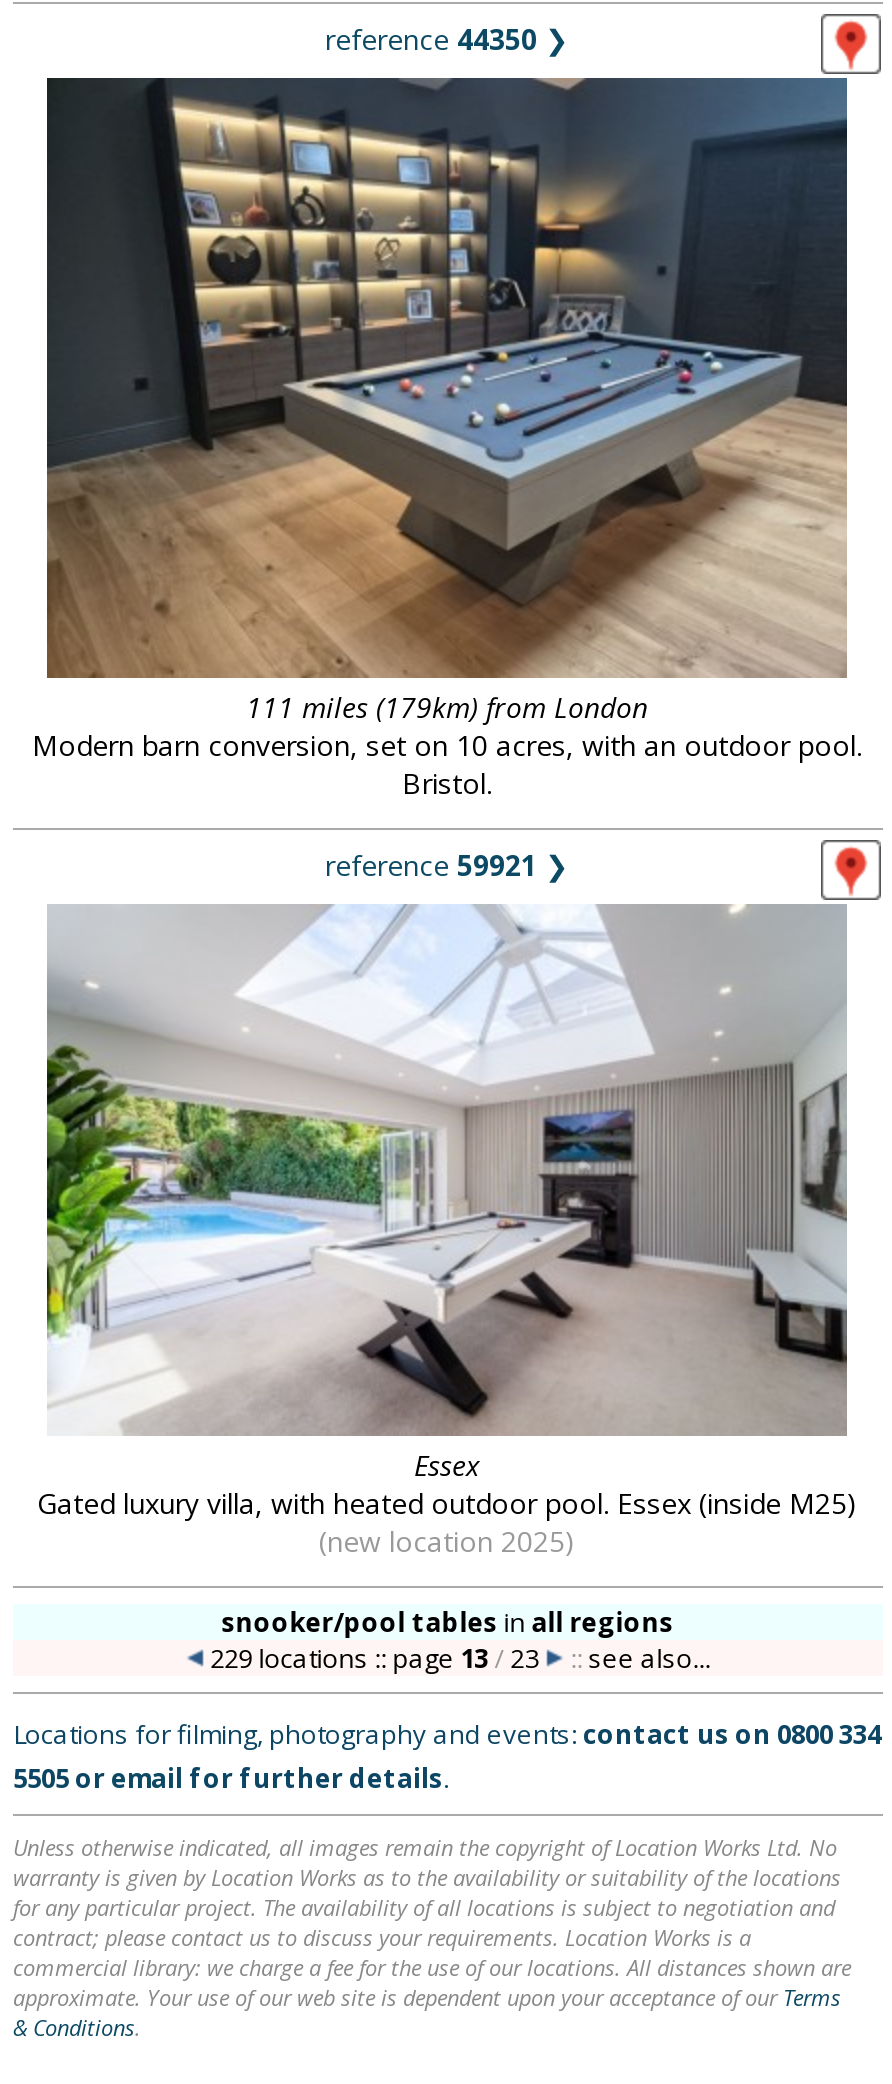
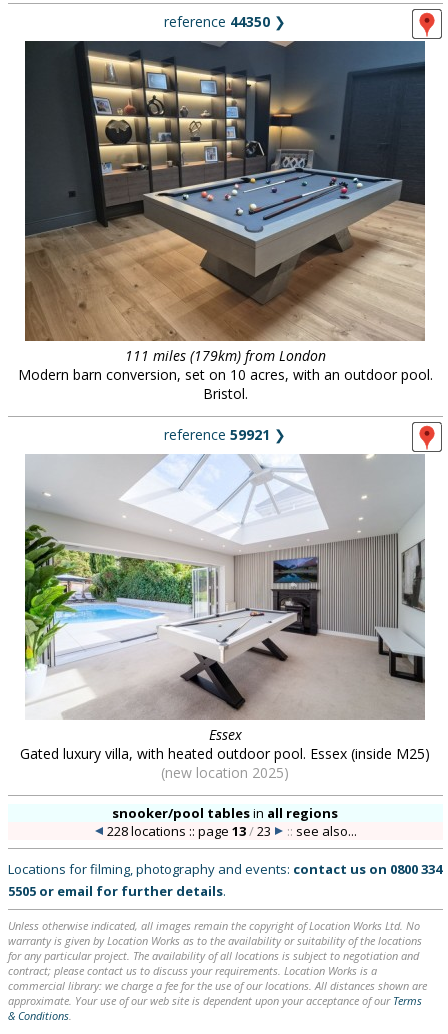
- 229 locations :: page 13 / 23
+ 228 locations :: page 13 / 23
